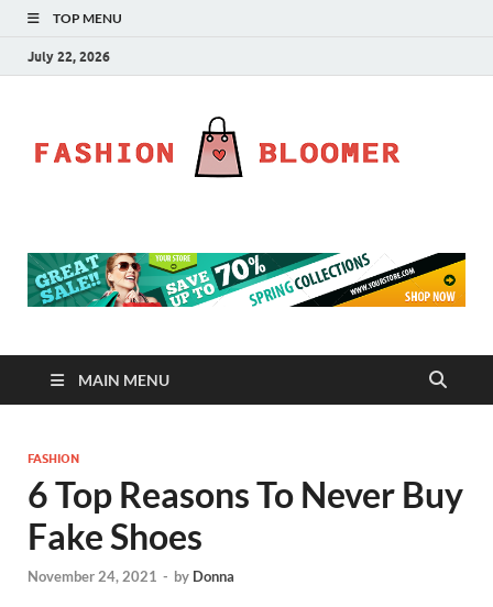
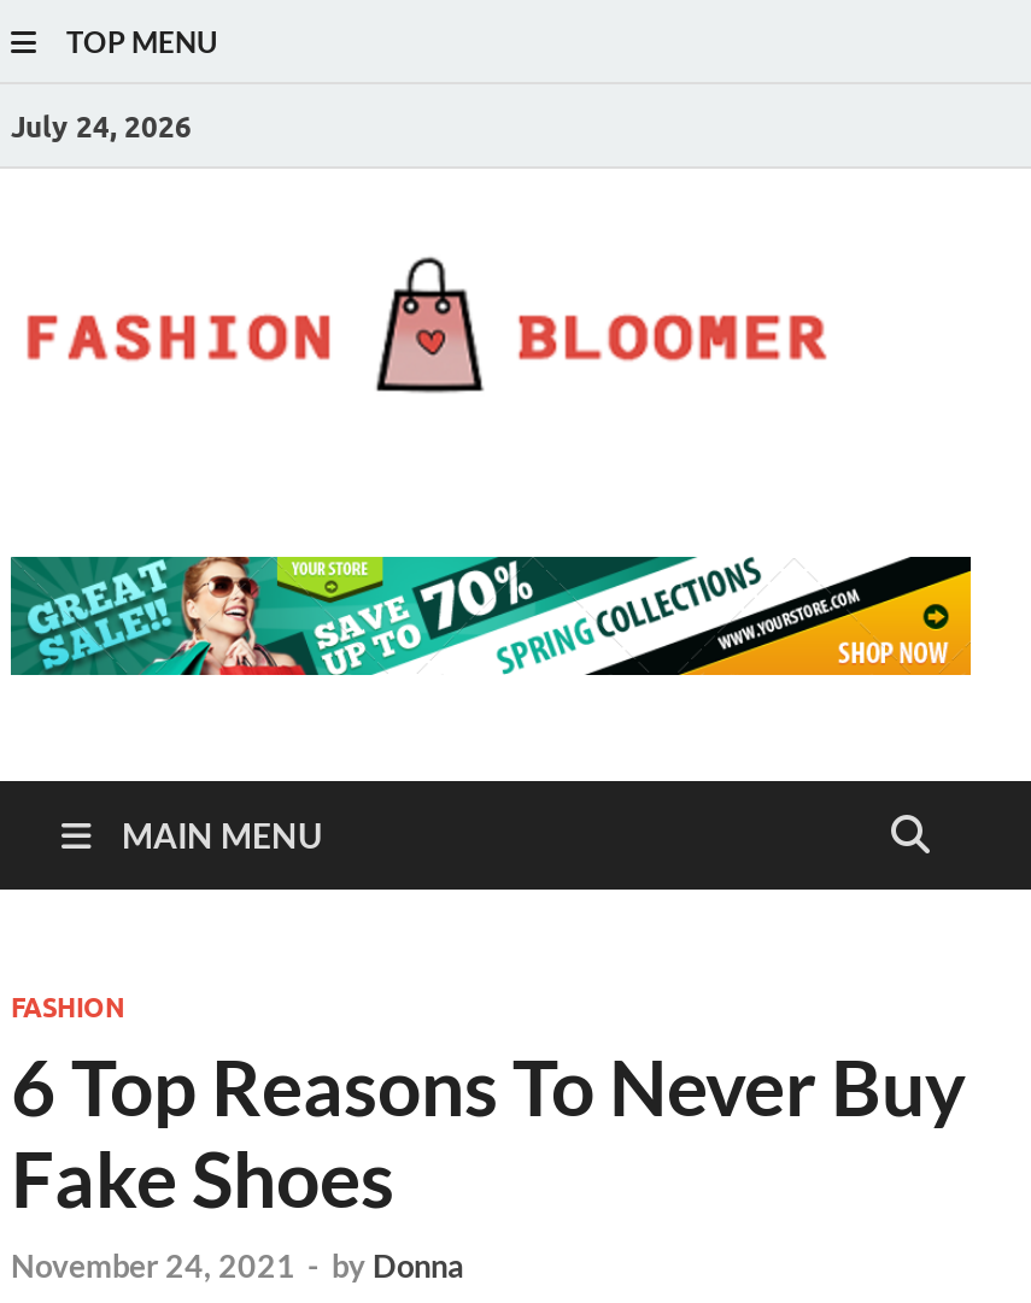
- July 22, 2026
+ July 24, 2026
